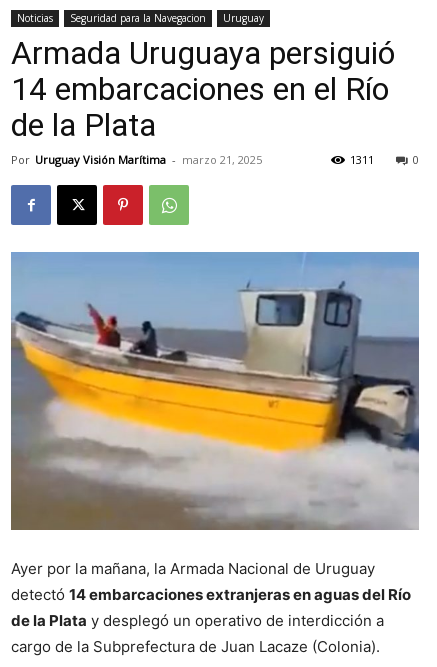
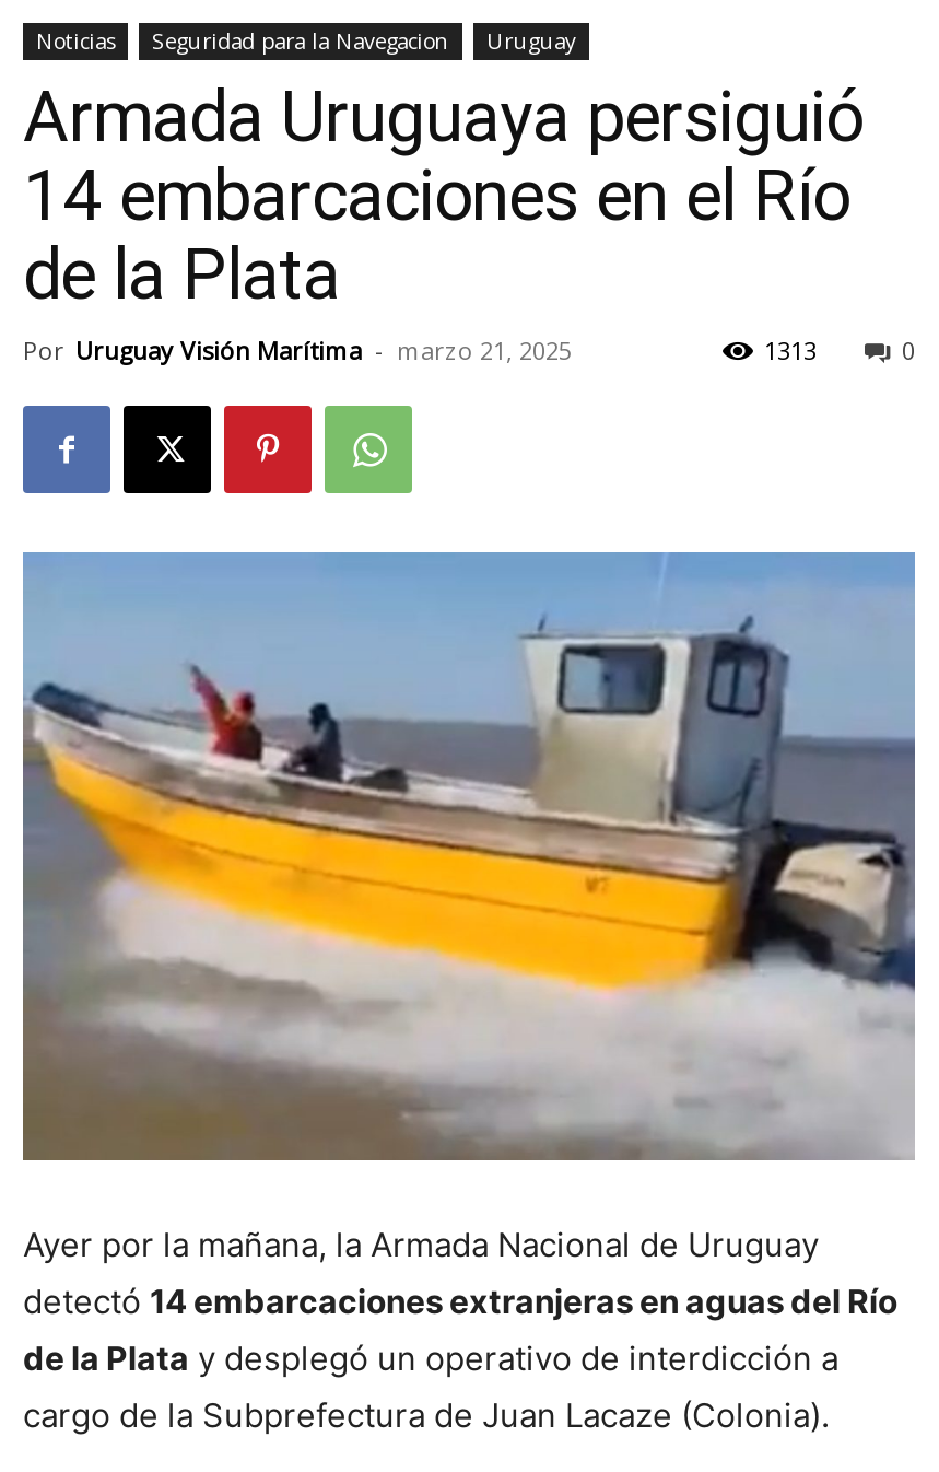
- 1311
+ 1313
